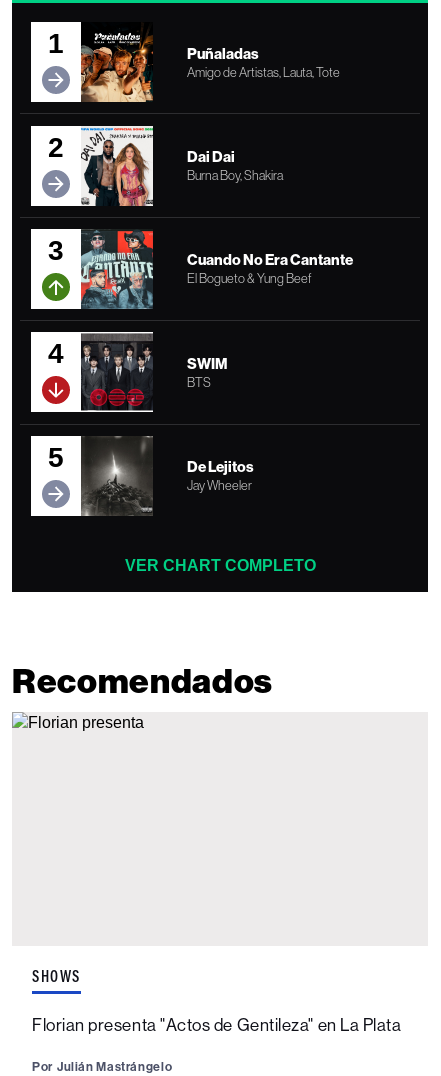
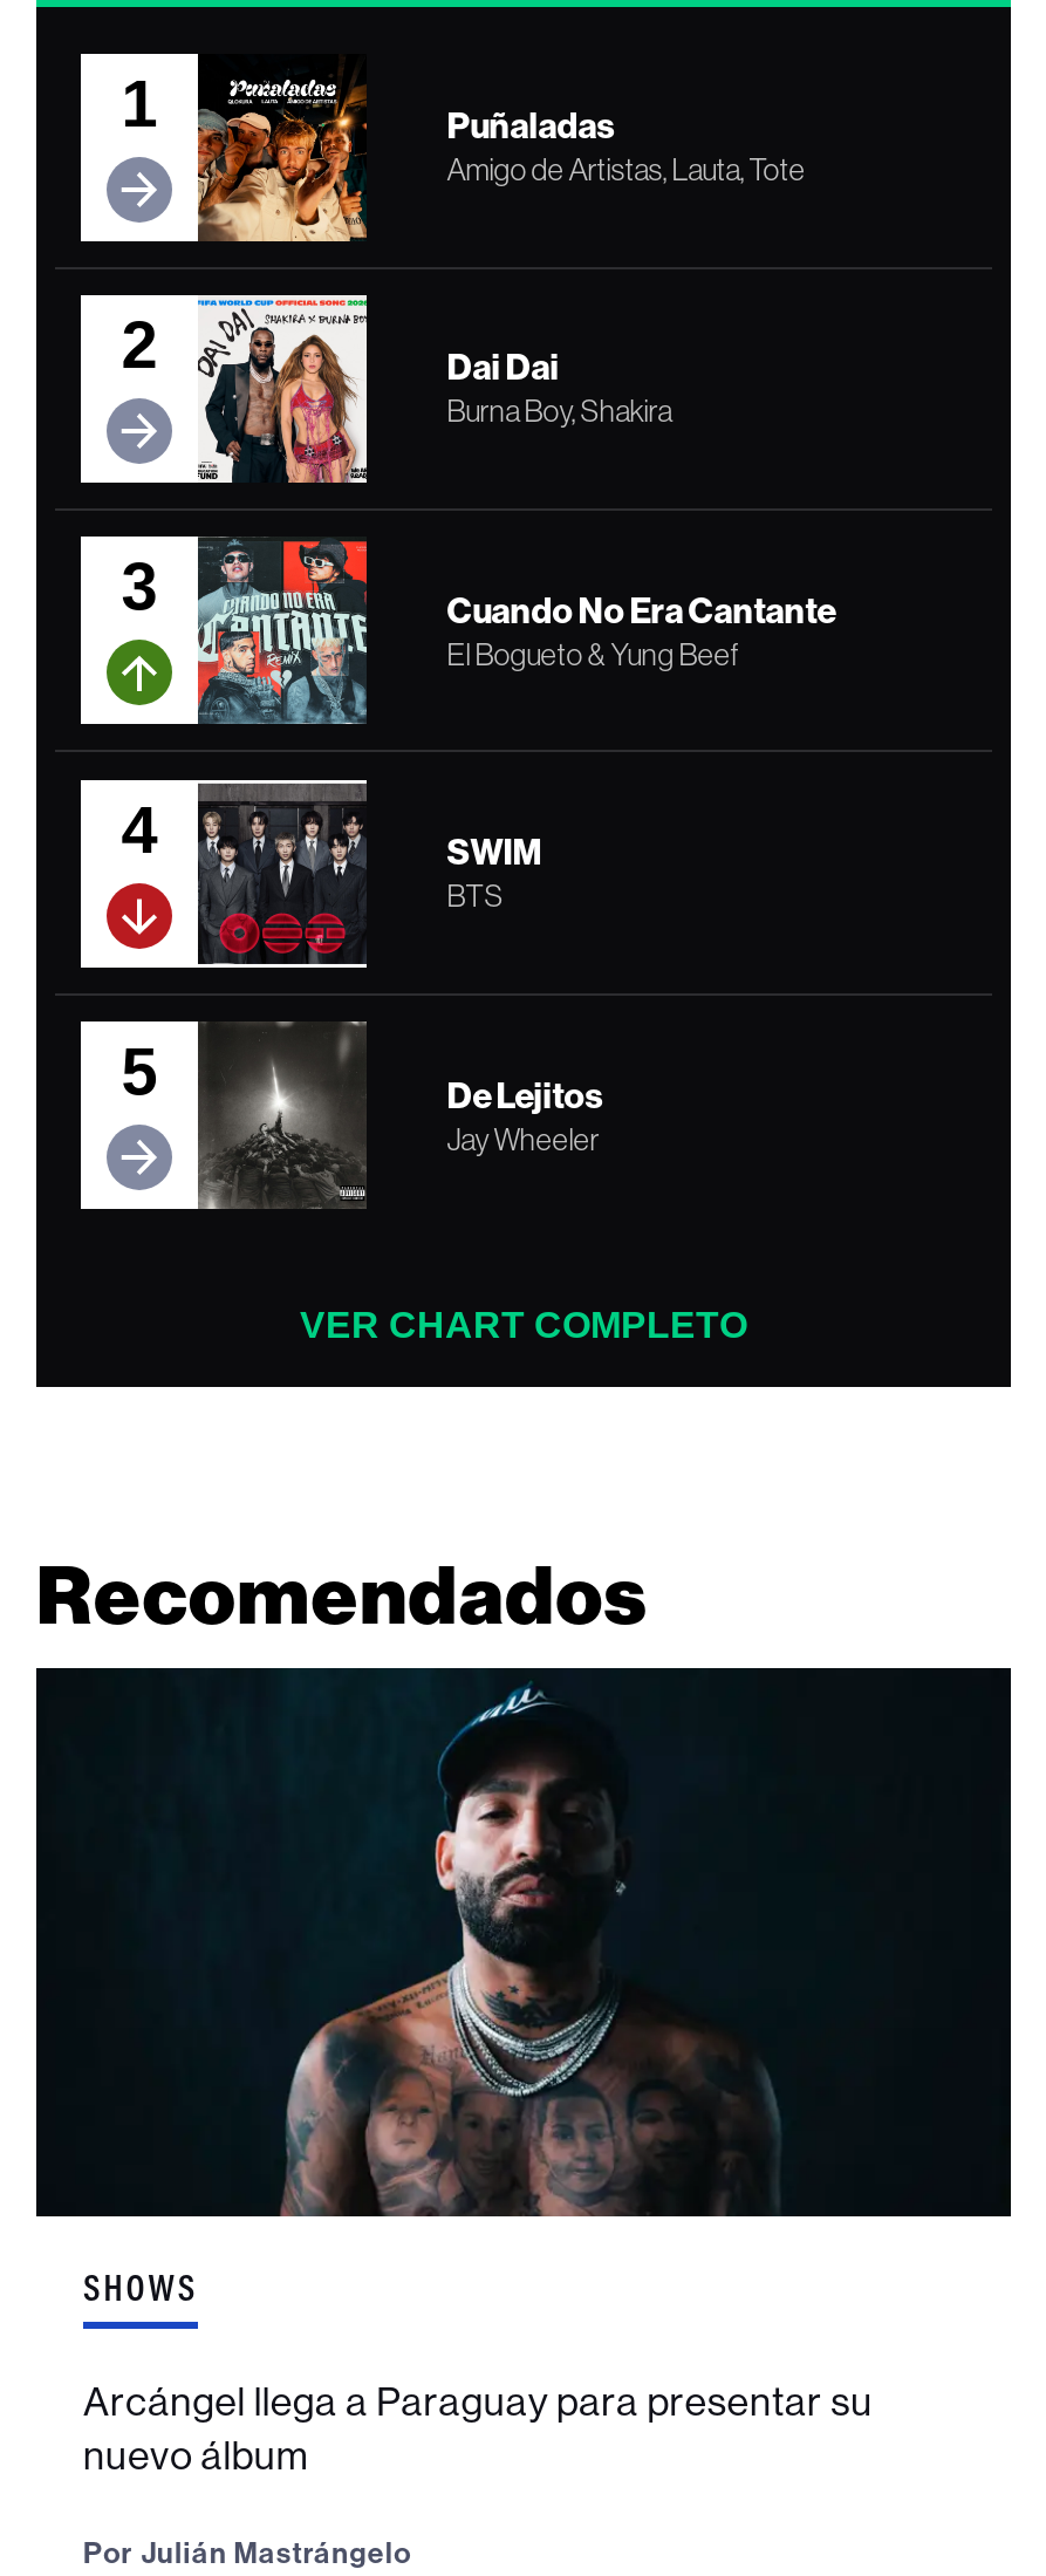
+ [image]

- Florian presenta "Actos de Gentileza" en La Plata
+ Arcángel llega a Paraguay para presentar su
+ nuevo álbum
